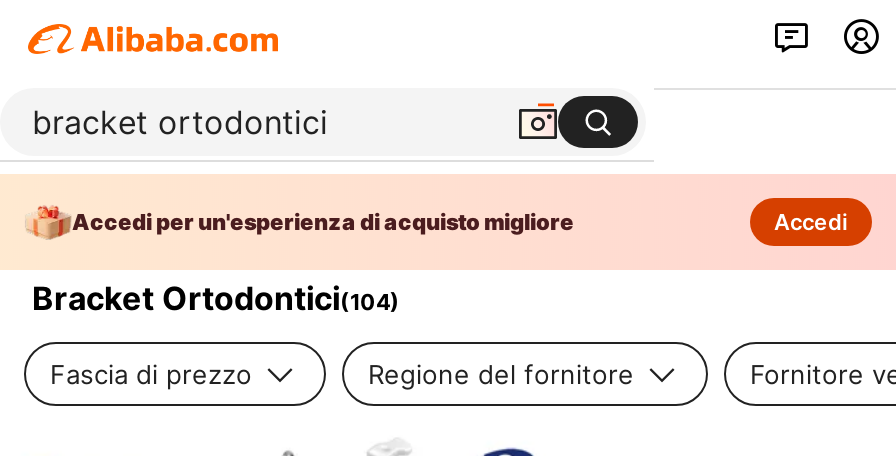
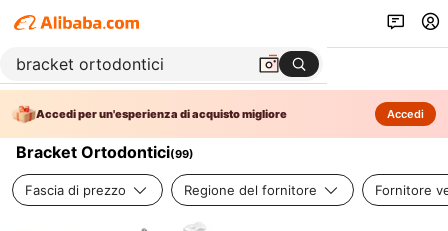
- Bracket Ortodontici(104)
+ Bracket Ortodontici(99)
